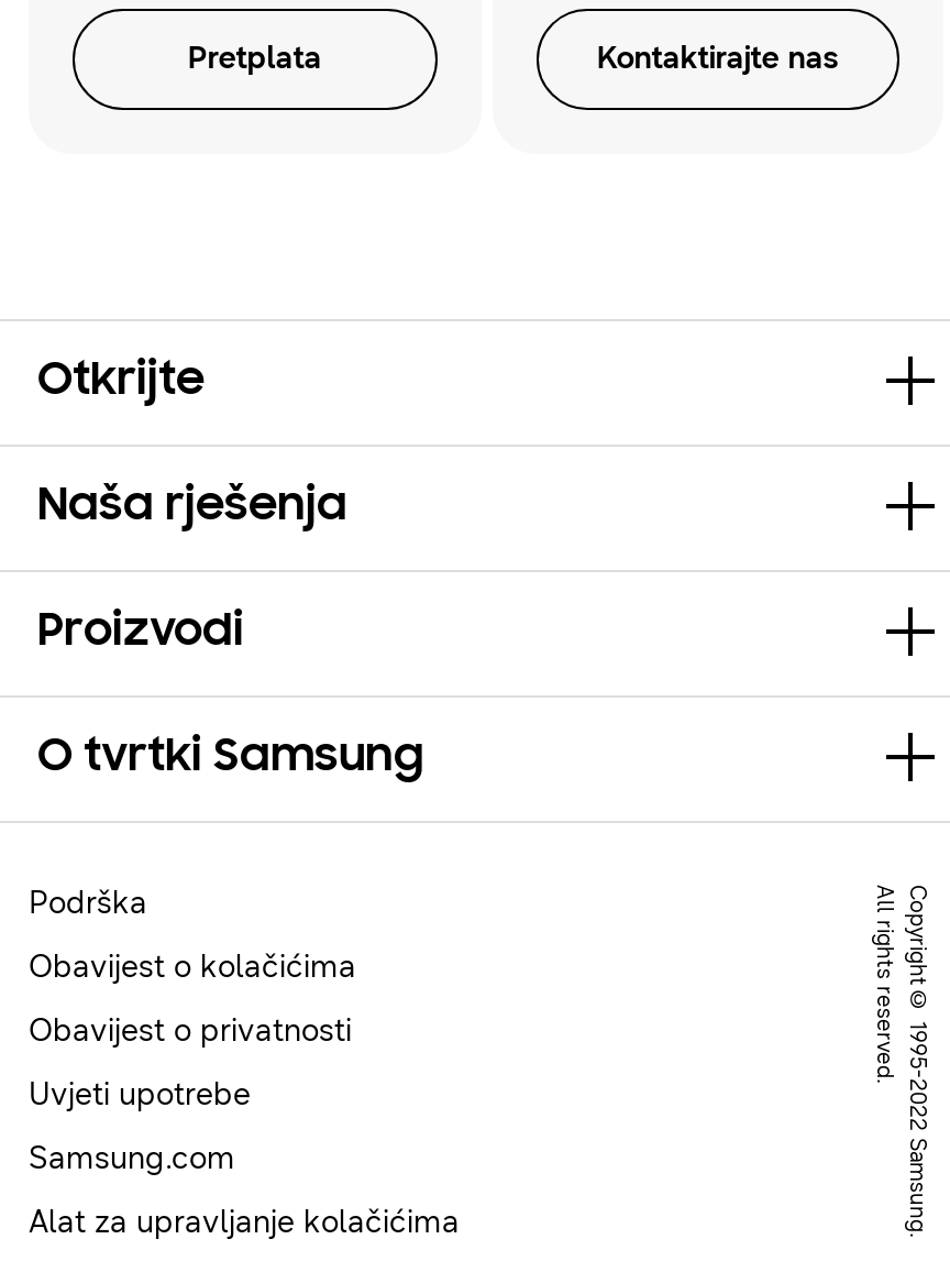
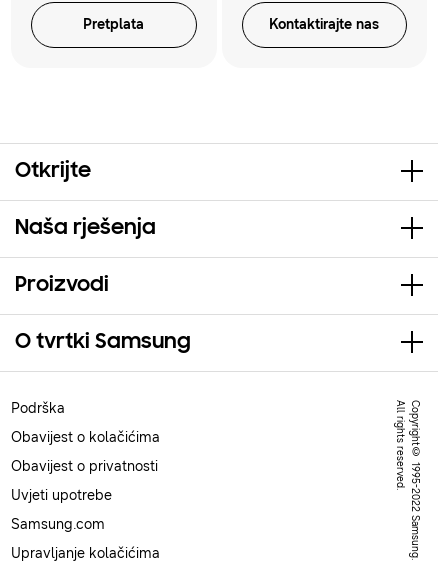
- Alat za upravljanje kolačićima
+ Upravljanje kolačićima
